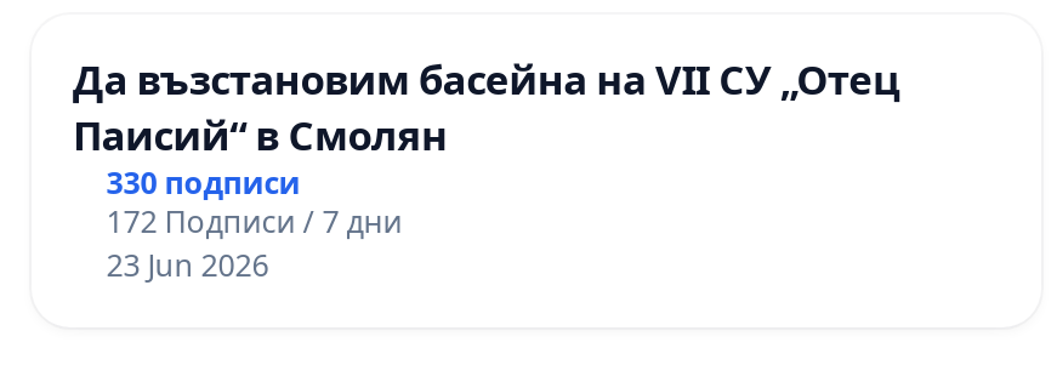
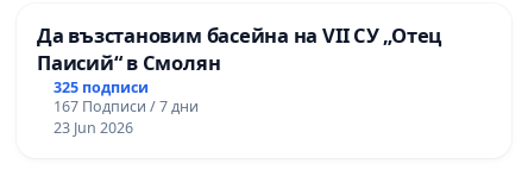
- 330 подписи
+ 325 подписи

- 172 Подписи / 7 дни
+ 167 Подписи / 7 дни
